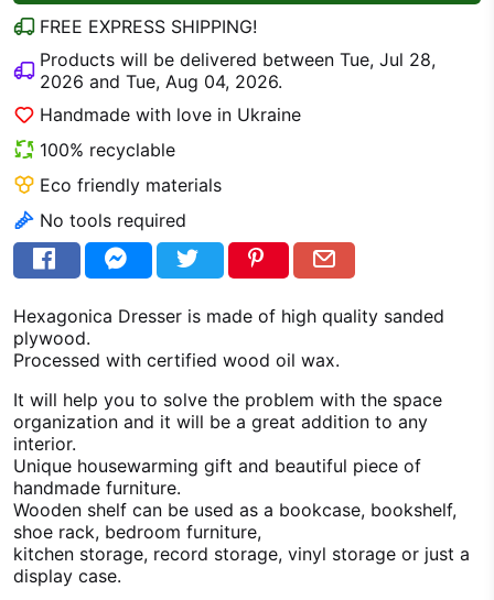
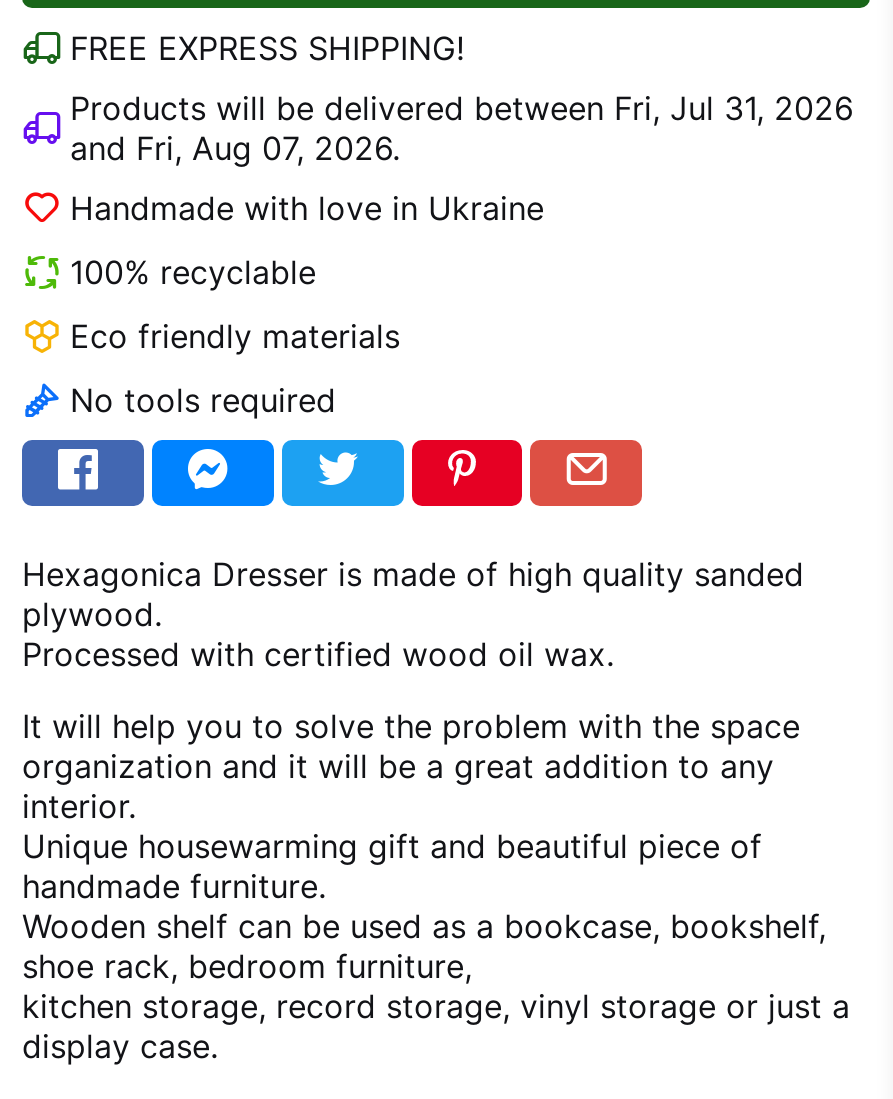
- Products will be delivered between Tue, Jul 28,
- 2026 and Tue, Aug 04, 2026.
+ Products will be delivered between Fri, Jul 31, 2026
+ and Fri, Aug 07, 2026.
